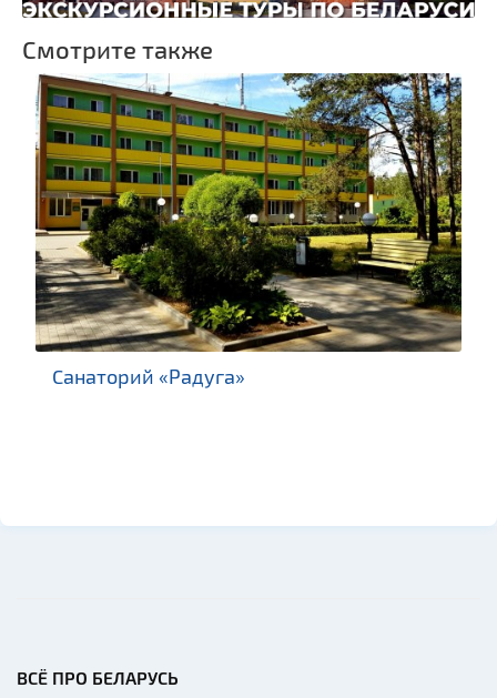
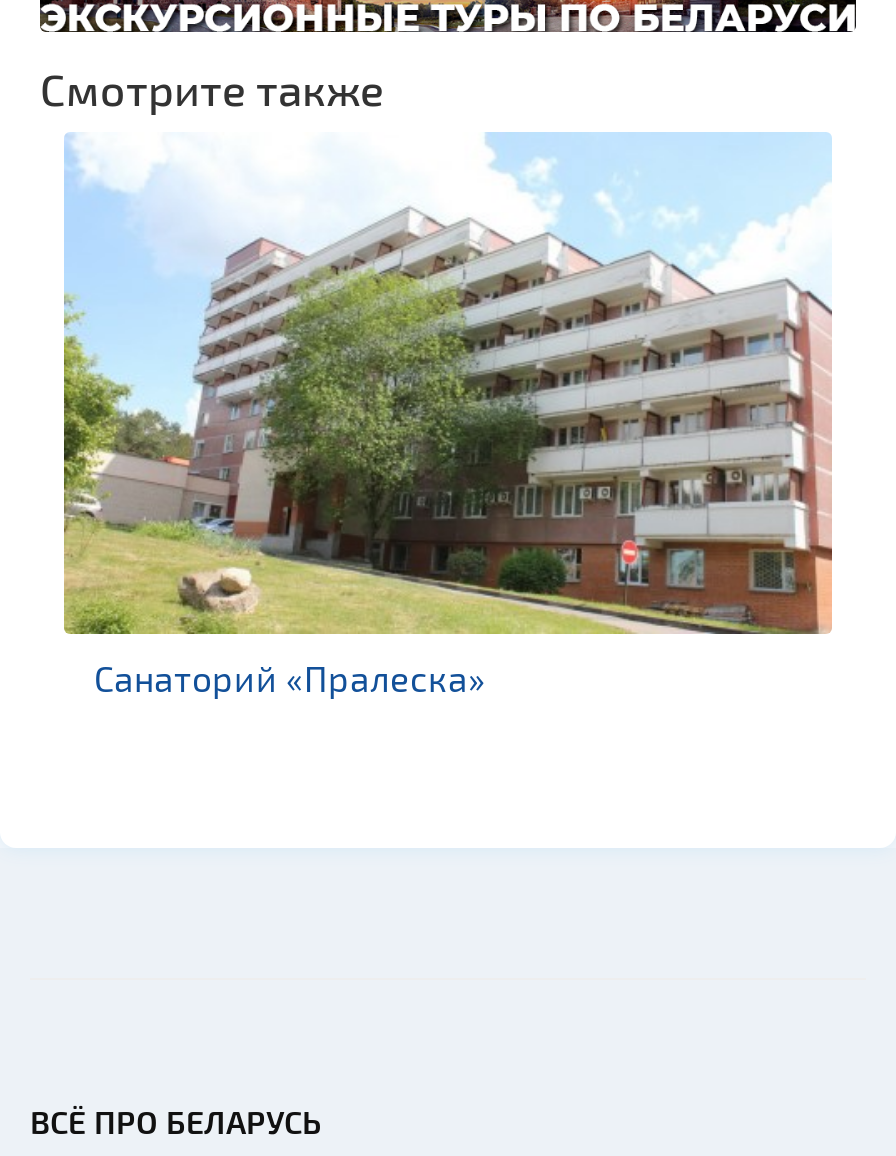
- [image]
- Санаторий «Радуга»
+ [image]
+ Санаторий «Пралеска»
